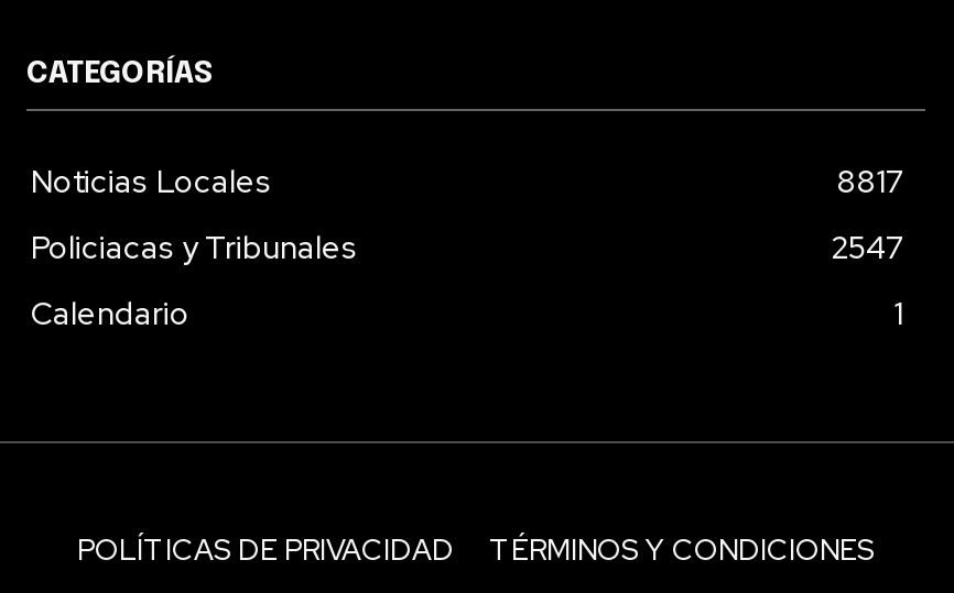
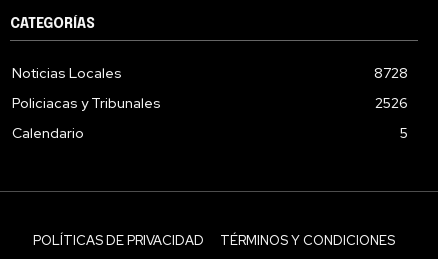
- 8817
+ 8728

- 2547
+ 2526

- 1
+ 5
